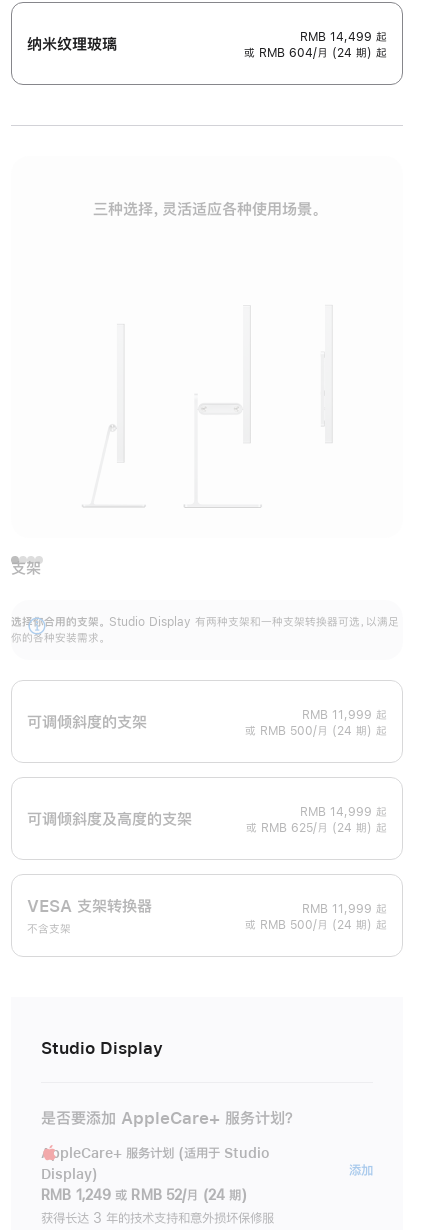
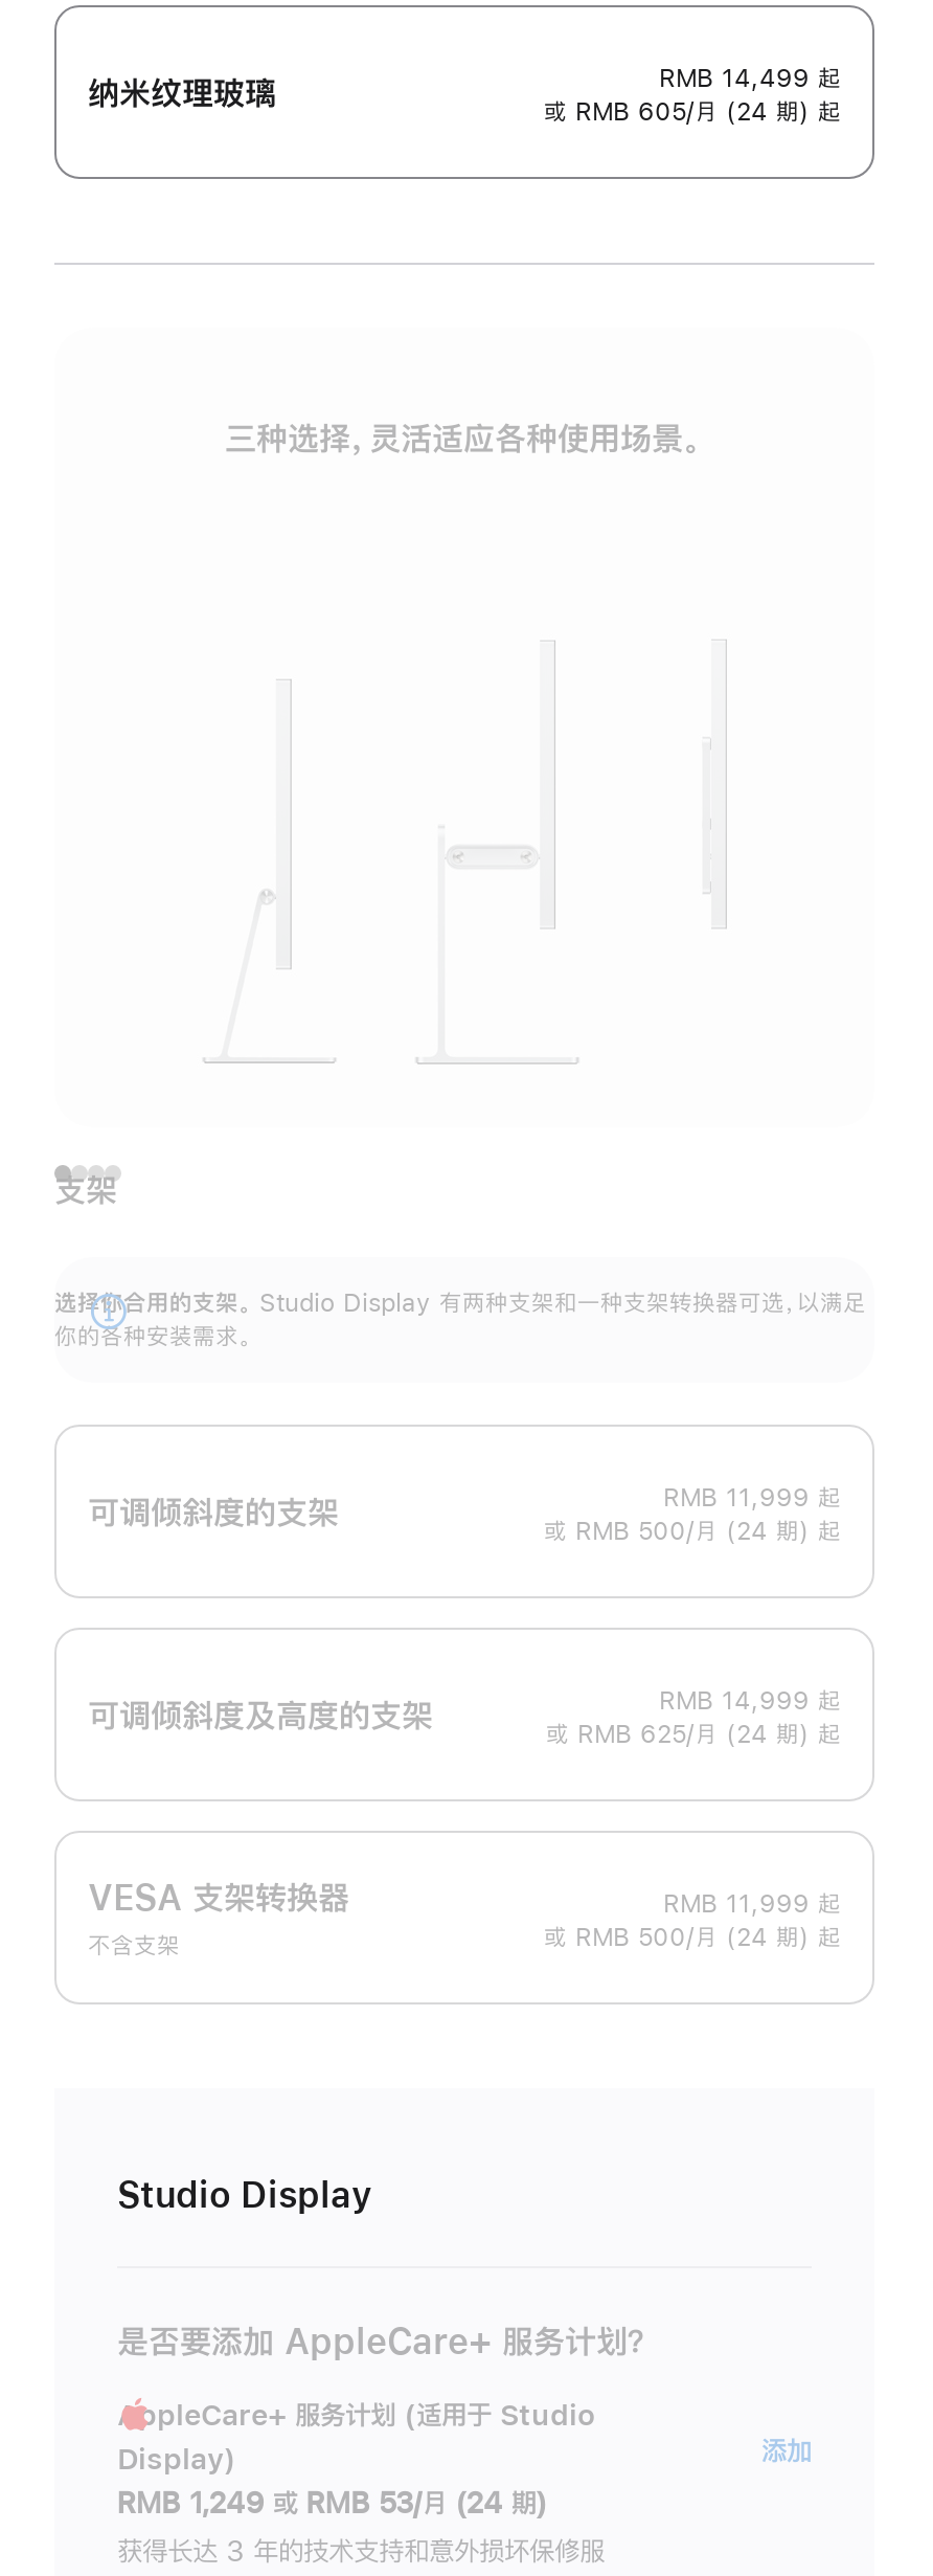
- 或 RMB 604/月 (24 期) 起
+ 或 RMB 605/月 (24 期) 起

- RMB 1,249 或 RMB 52/月 (24 期)
+ RMB 1,249 或 RMB 53/月 (24 期)
